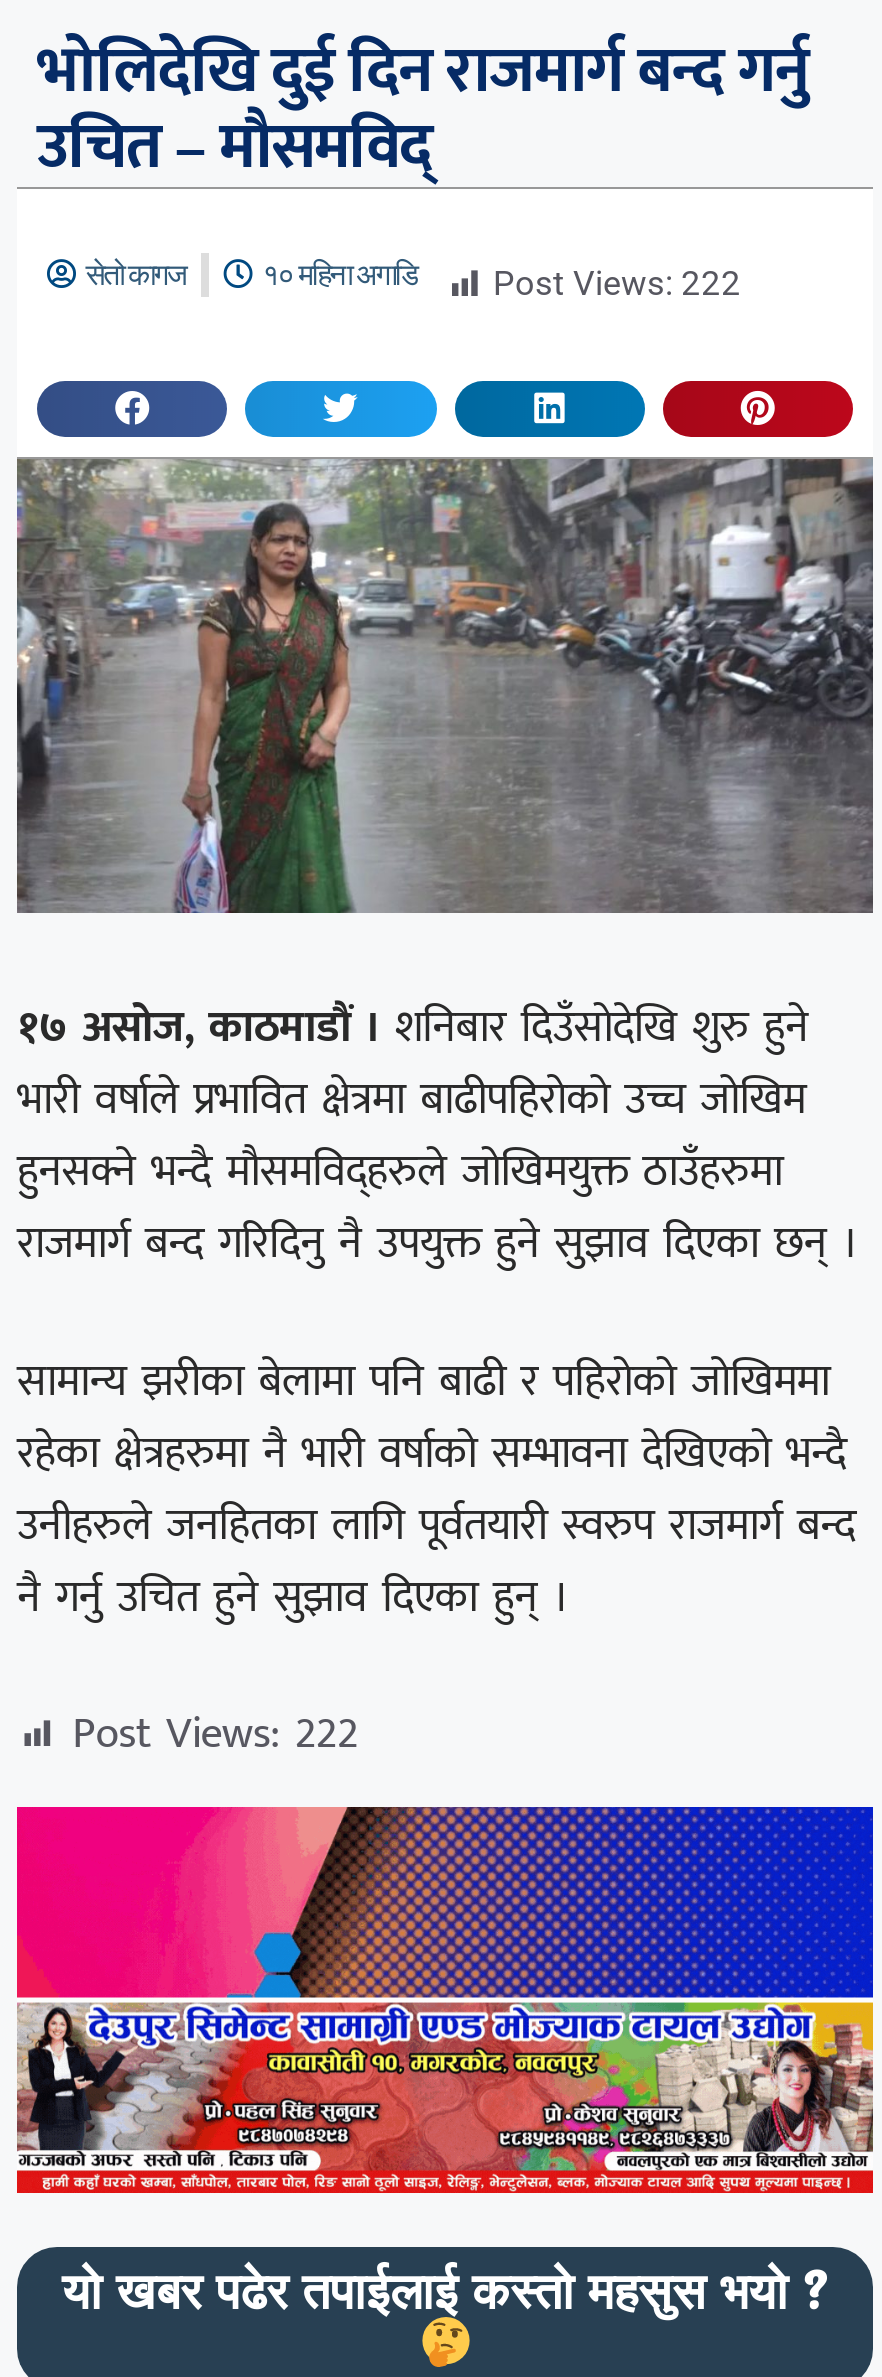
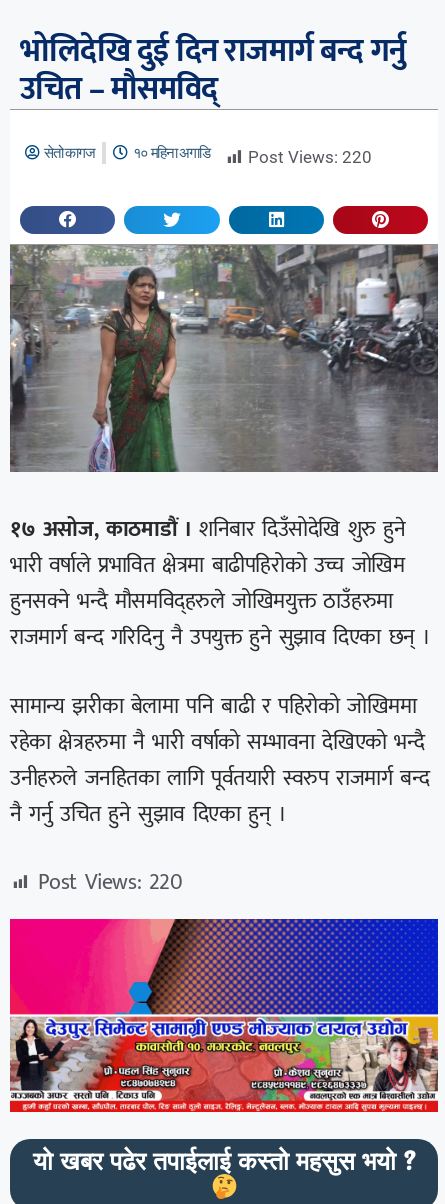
- Post Views: 222
+ Post Views: 220

- Post Views: 222
+ Post Views: 220
